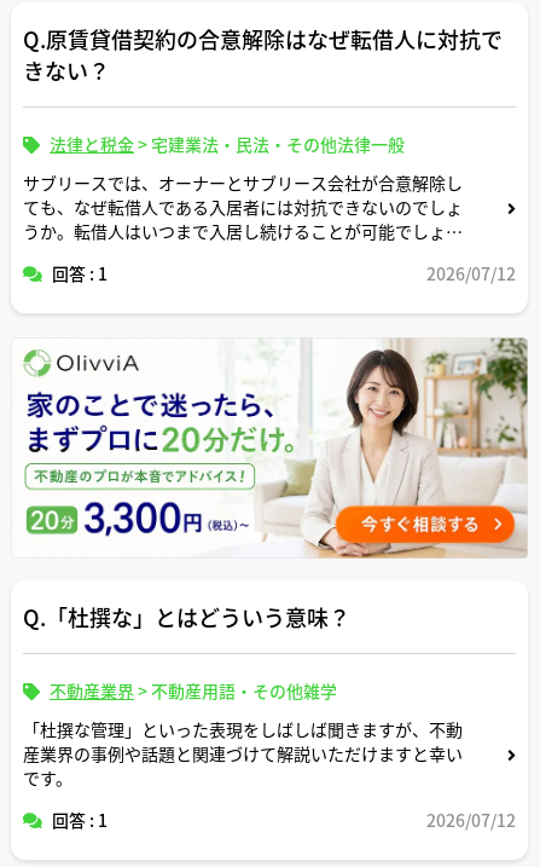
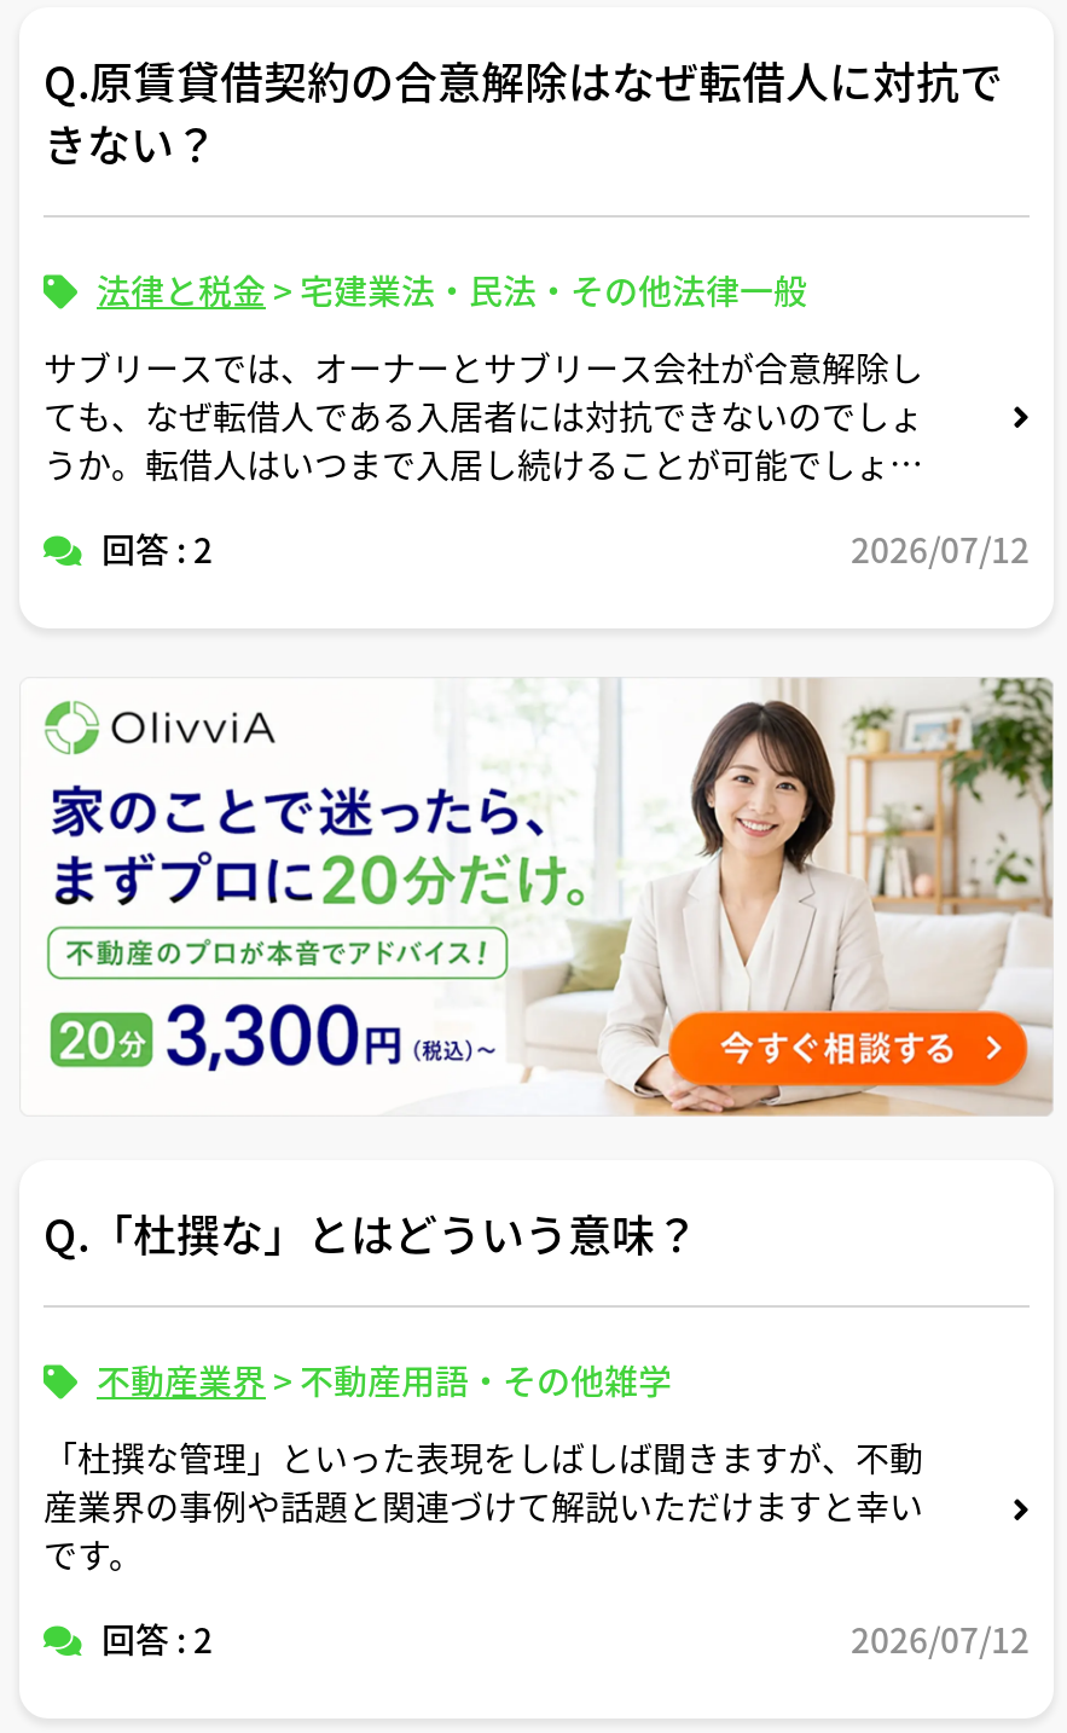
- 回答 : 1
+ 回答 : 2

- 回答 : 1
+ 回答 : 2
